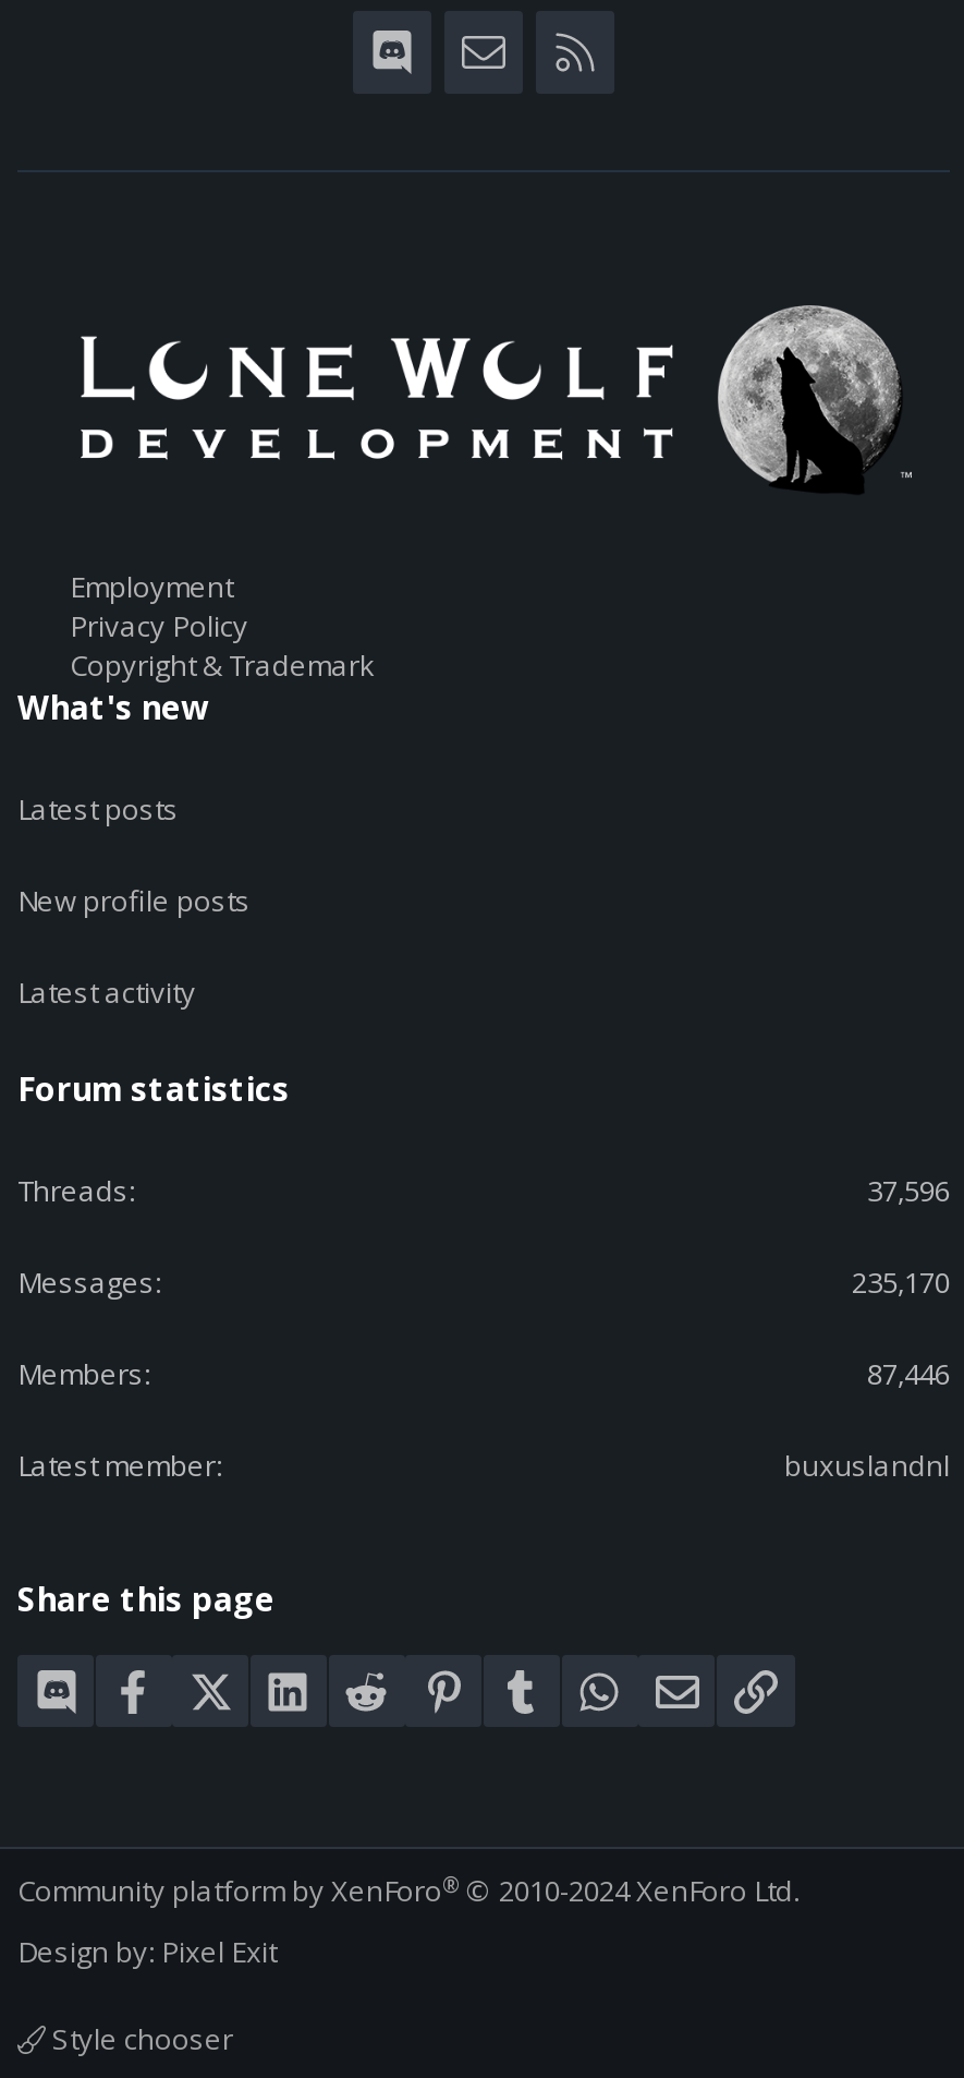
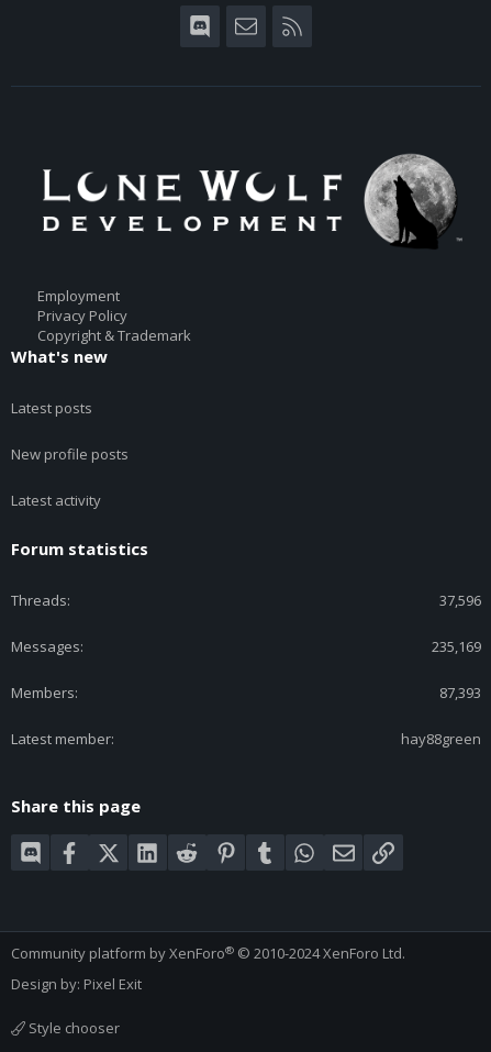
- 235,170
+ 235,169

- 87,446
+ 87,393

- buxuslandnl
+ hay88green
